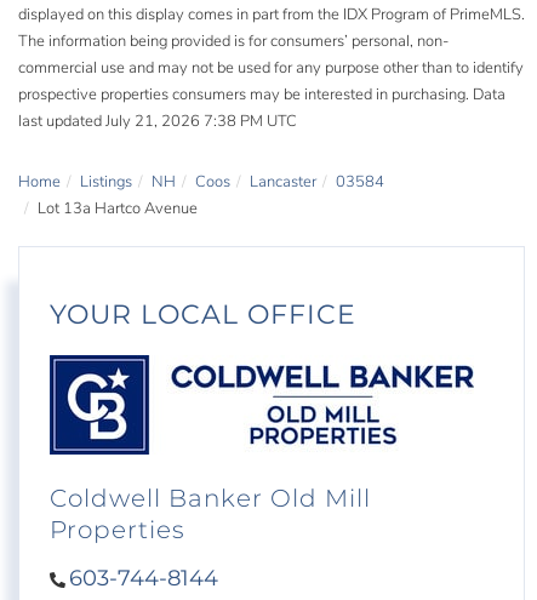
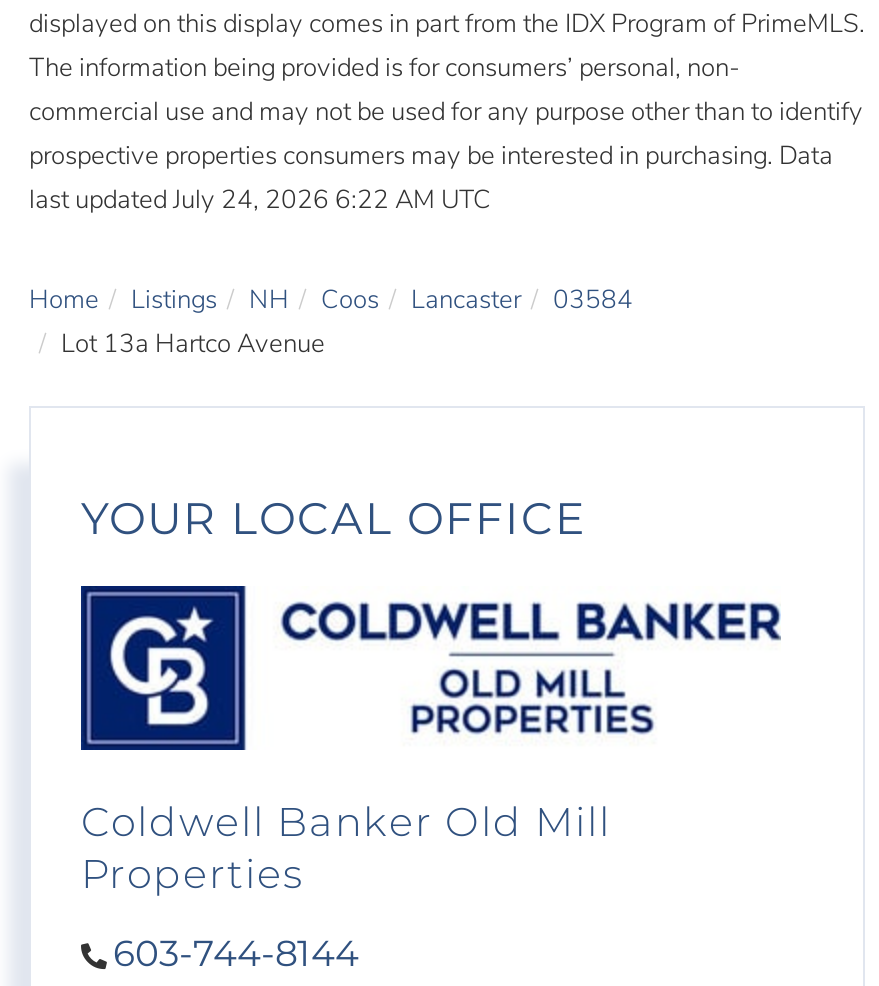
- last updated July 21, 2026 7:38 PM UTC
+ last updated July 24, 2026 6:22 AM UTC
